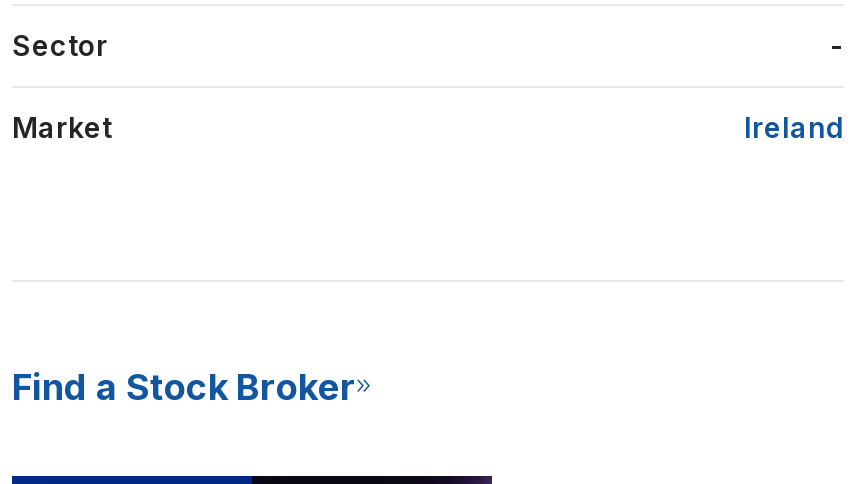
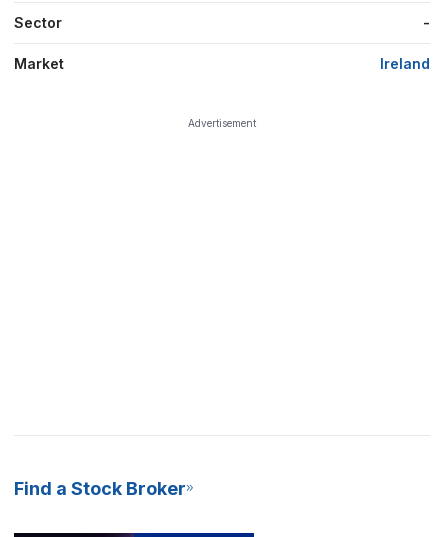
+ Advertisement
